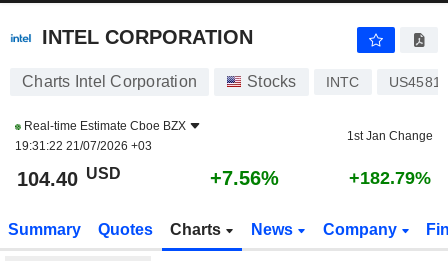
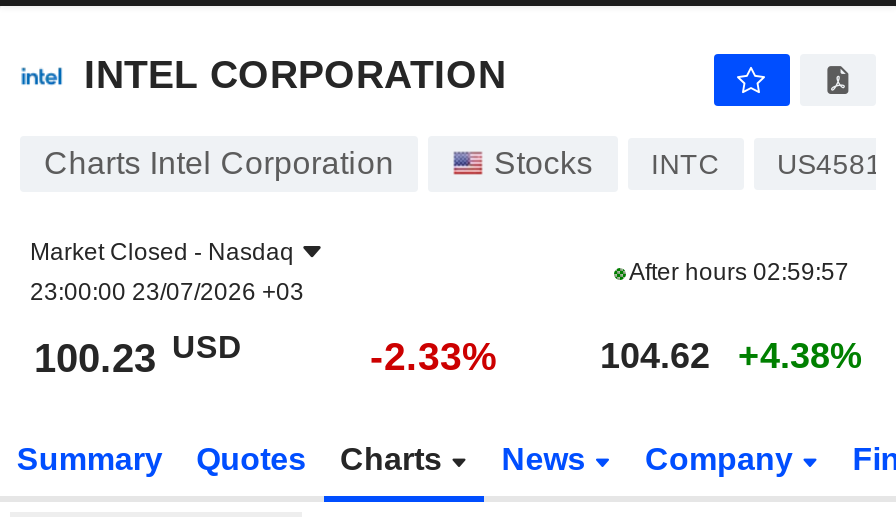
- Real-time Estimate Cboe BZX
- 19:31:22 21/07/2026 +03
+ Market Closed - Nasdaq
+ 23:00:00 23/07/2026 +03

- 1st Jan Change
+ After hours 02:59:57

- 104.40 USD
- +7.56%
- +182.79%
+ 100.23 USD
+ -2.33%
+ 104.62
+ +4.38%
